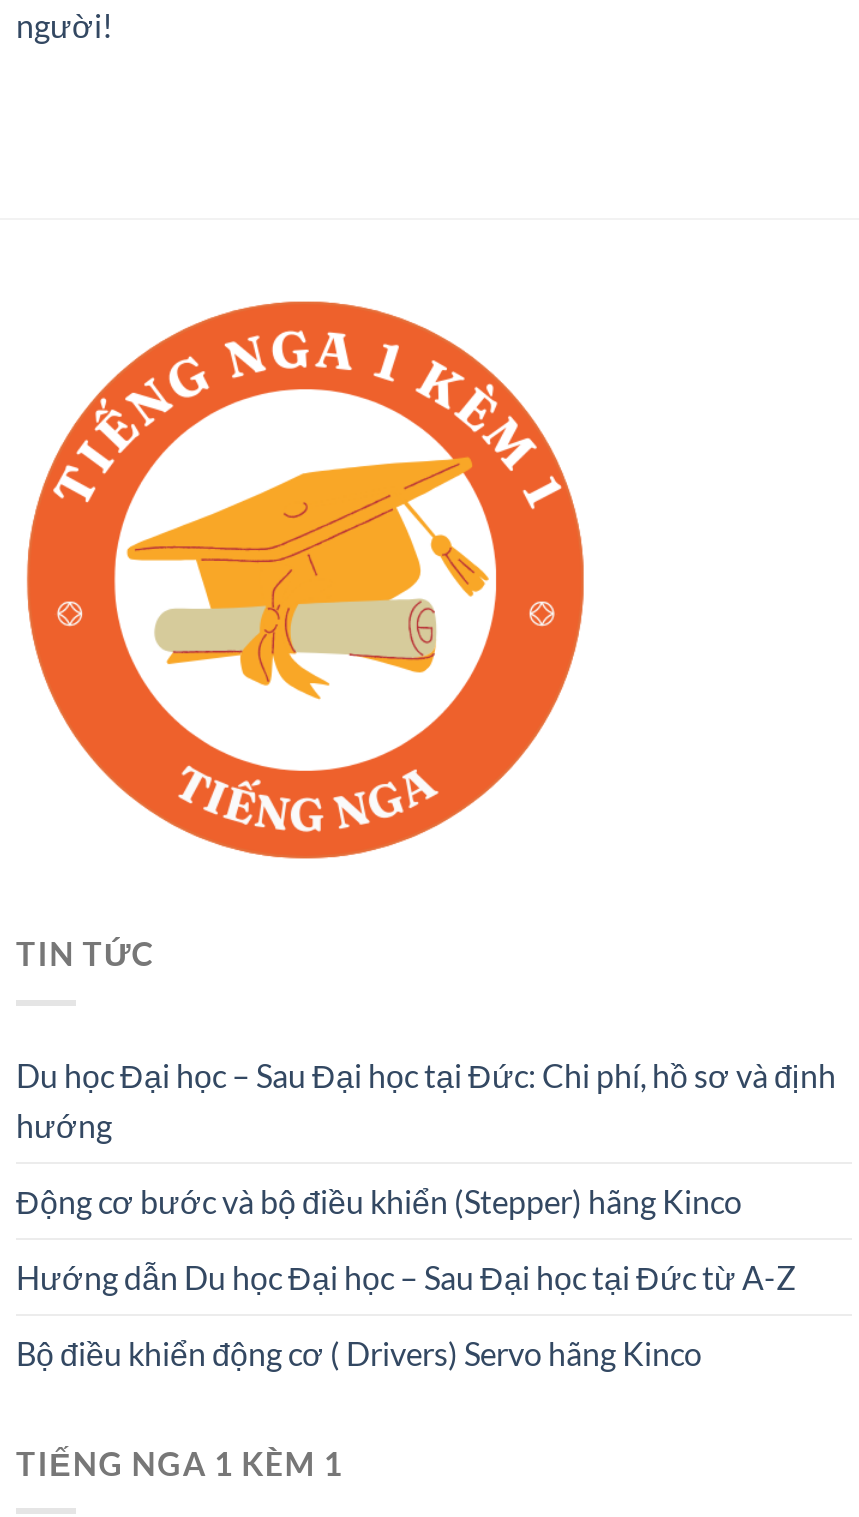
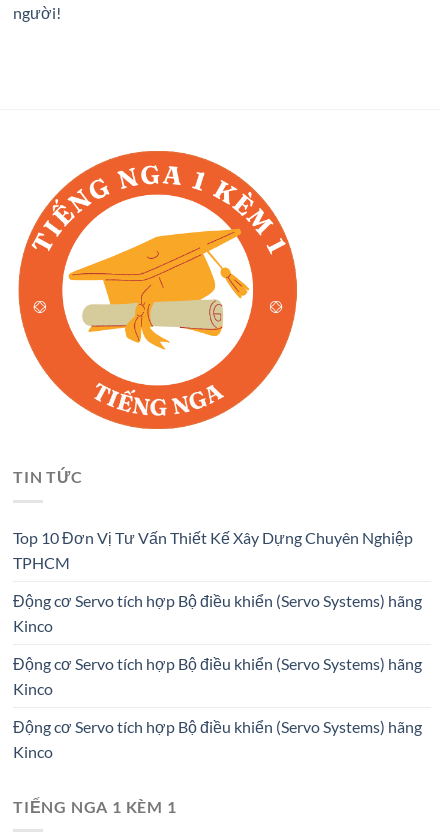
- Du học Đại học – Sau Đại học tại Đức: Chi phí, hồ sơ và định
- hướng
+ Top 10 Đơn Vị Tư Vấn Thiết Kế Xây Dựng Chuyên Nghiệp
+ TPHCM

- Động cơ bước và bộ điều khiển (Stepper) hãng Kinco
+ Động cơ Servo tích hợp Bộ điều khiển (Servo Systems) hãng
+ Kinco

- Hướng dẫn Du học Đại học – Sau Đại học tại Đức từ A-Z
+ Động cơ Servo tích hợp Bộ điều khiển (Servo Systems) hãng
+ Kinco

- Bộ điều khiển động cơ ( Drivers) Servo hãng Kinco
+ Động cơ Servo tích hợp Bộ điều khiển (Servo Systems) hãng
+ Kinco
